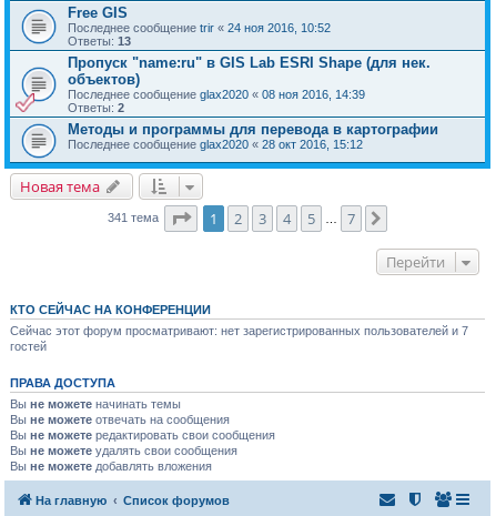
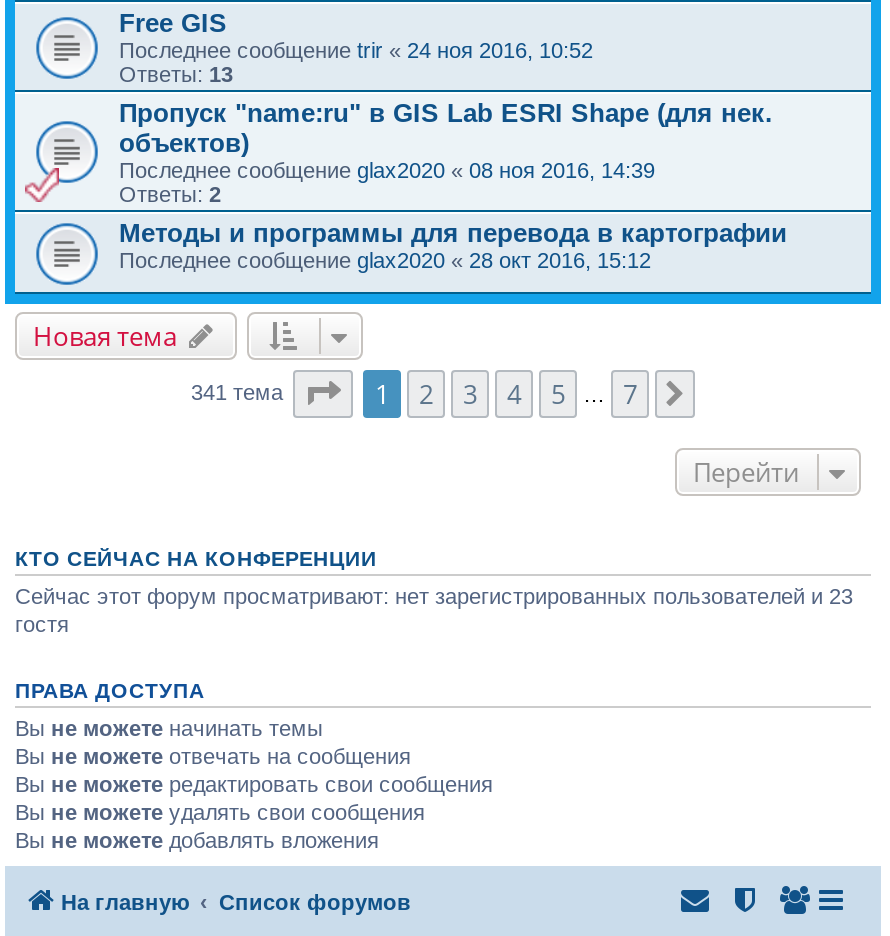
- Сейчас этот форум просматривают: нет зарегистрированных пользователей и 7
- гостей
+ Сейчас этот форум просматривают: нет зарегистрированных пользователей и 23
+ гостя
